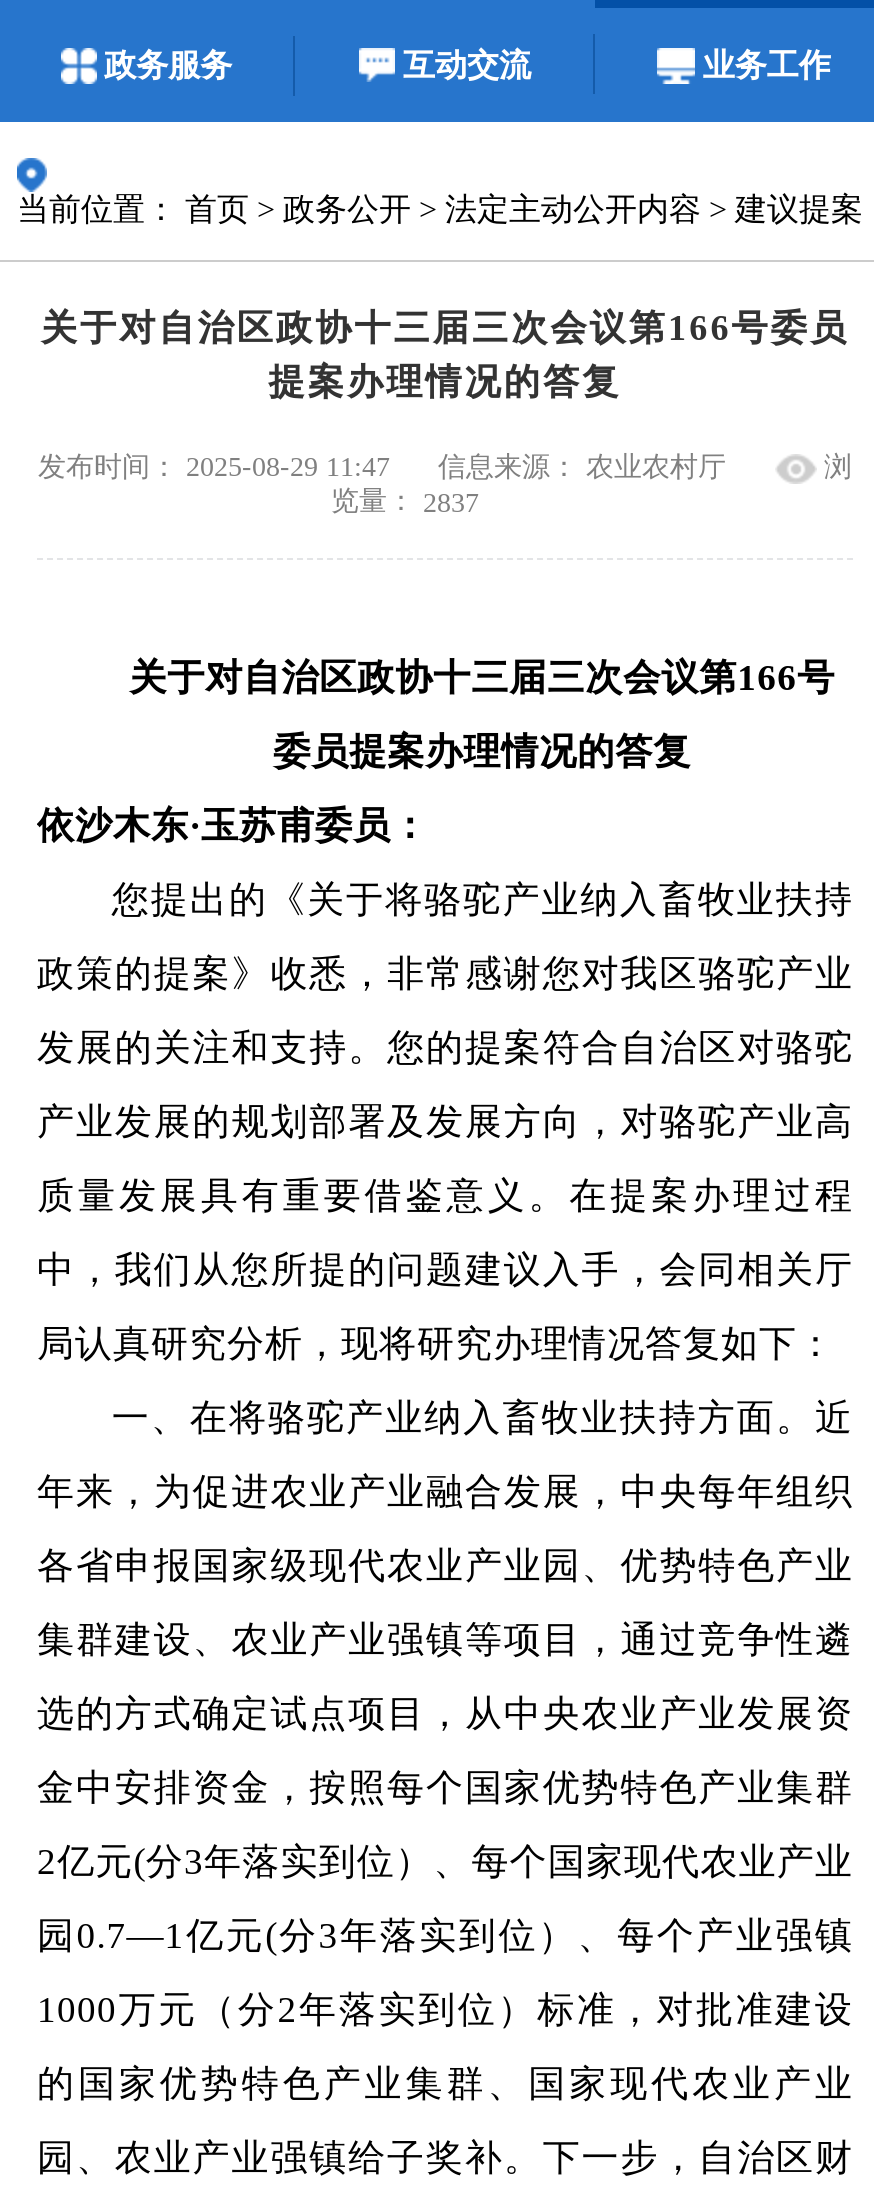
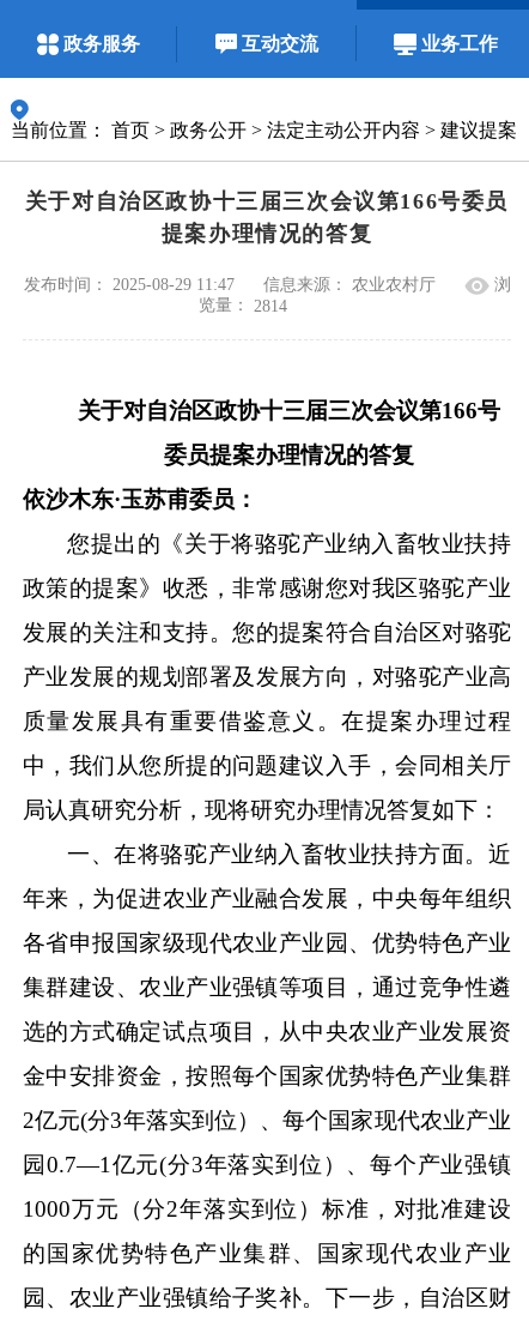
- 览量：2837
+ 览量：2814
